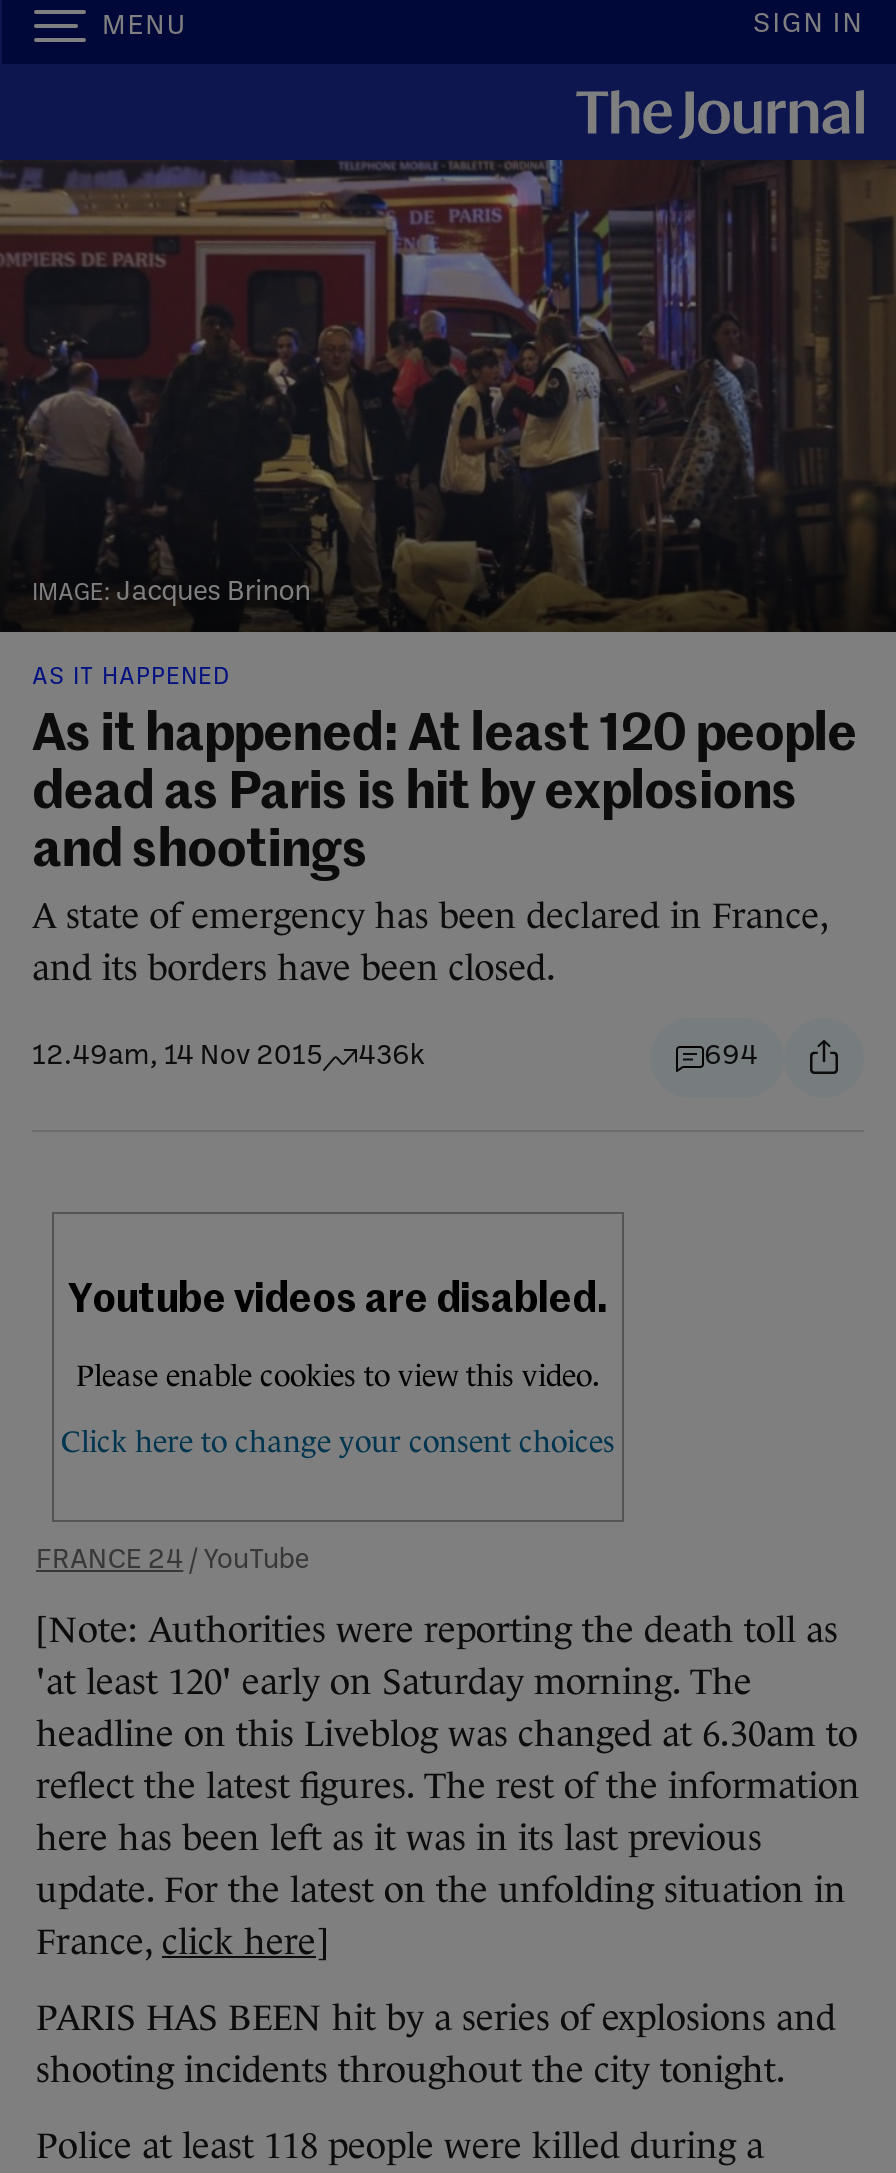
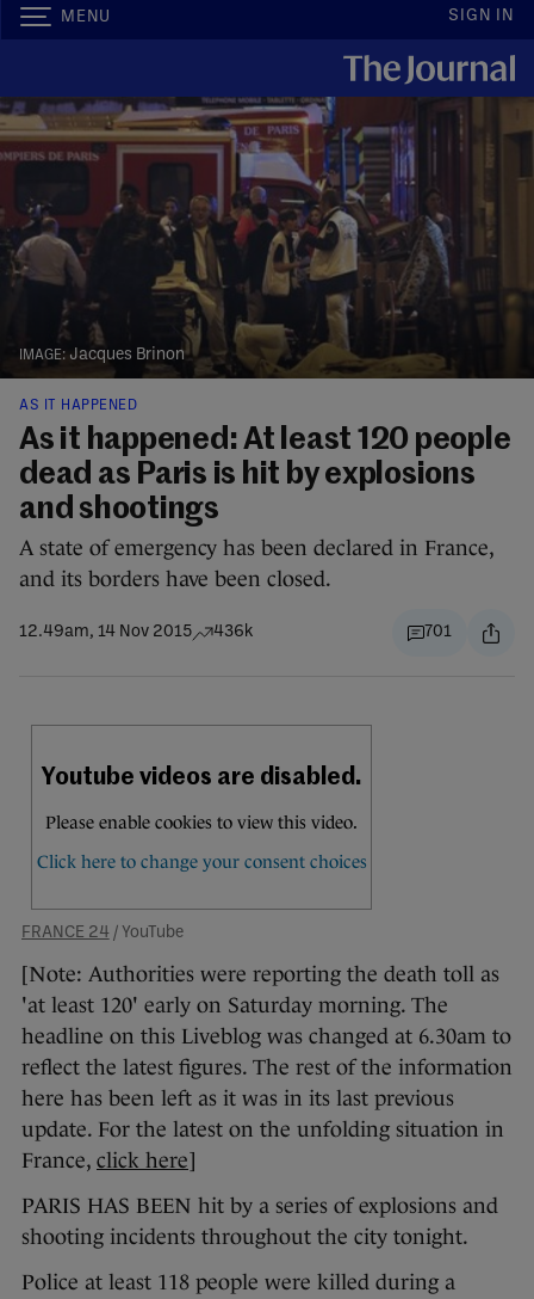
- 694
+ 701
